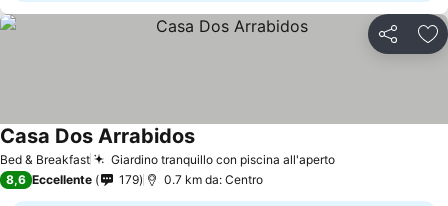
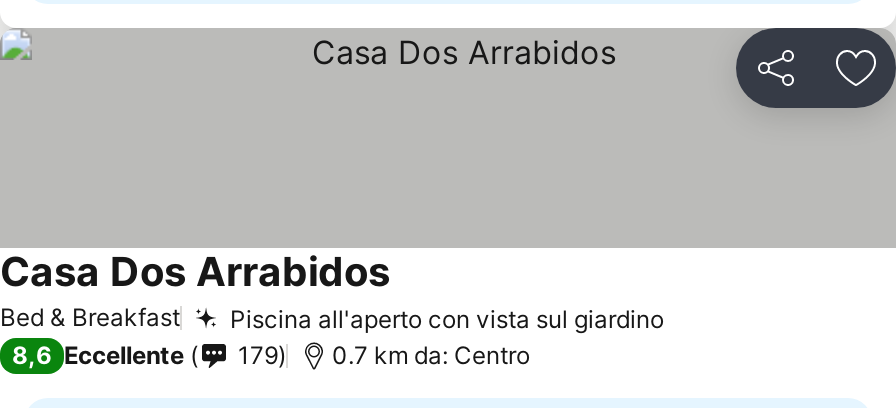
- Giardino tranquillo con piscina all'aperto
+ Piscina all'aperto con vista sul giardino
